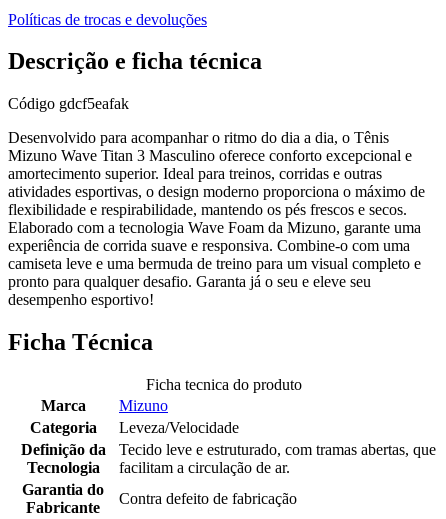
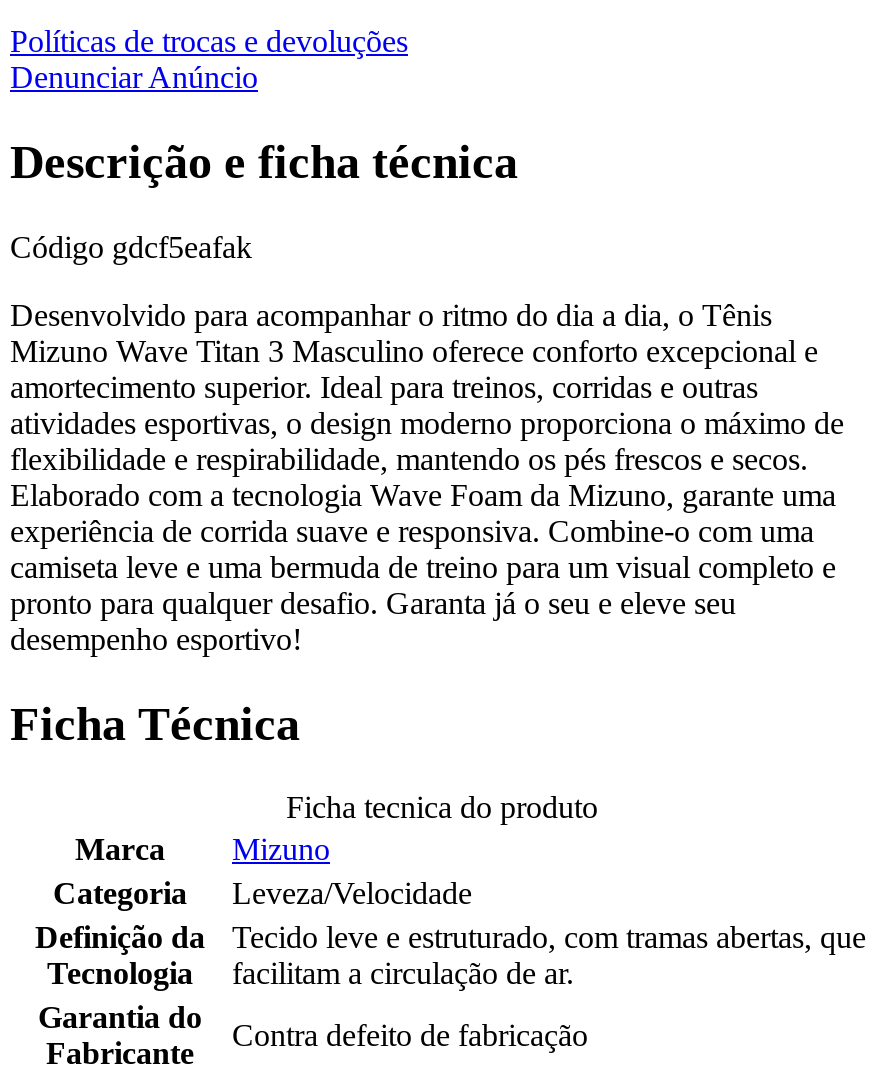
+ Denunciar Anúncio
